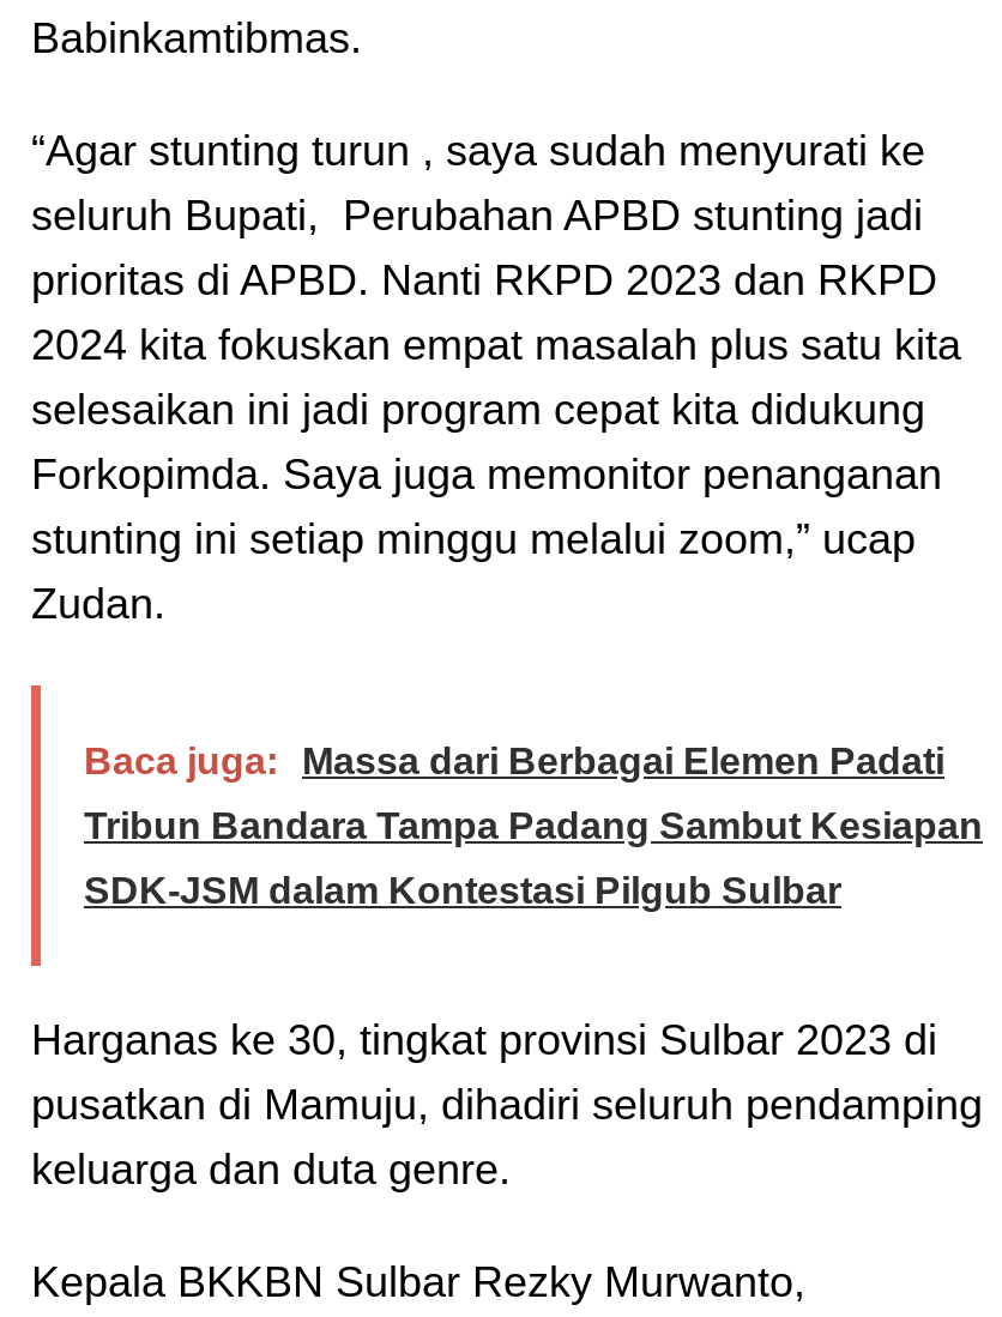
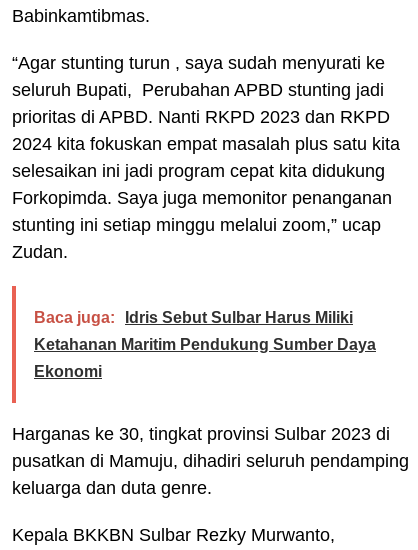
- Baca juga: Massa dari Berbagai Elemen Padati
+ Baca juga: Idris Sebut Sulbar Harus Miliki

- Tribun Bandara Tampa Padang Sambut Kesiapan
+ Ketahanan Maritim Pendukung Sumber Daya

- SDK-JSM dalam Kontestasi Pilgub Sulbar
+ Ekonomi
